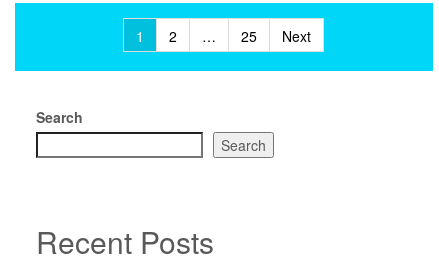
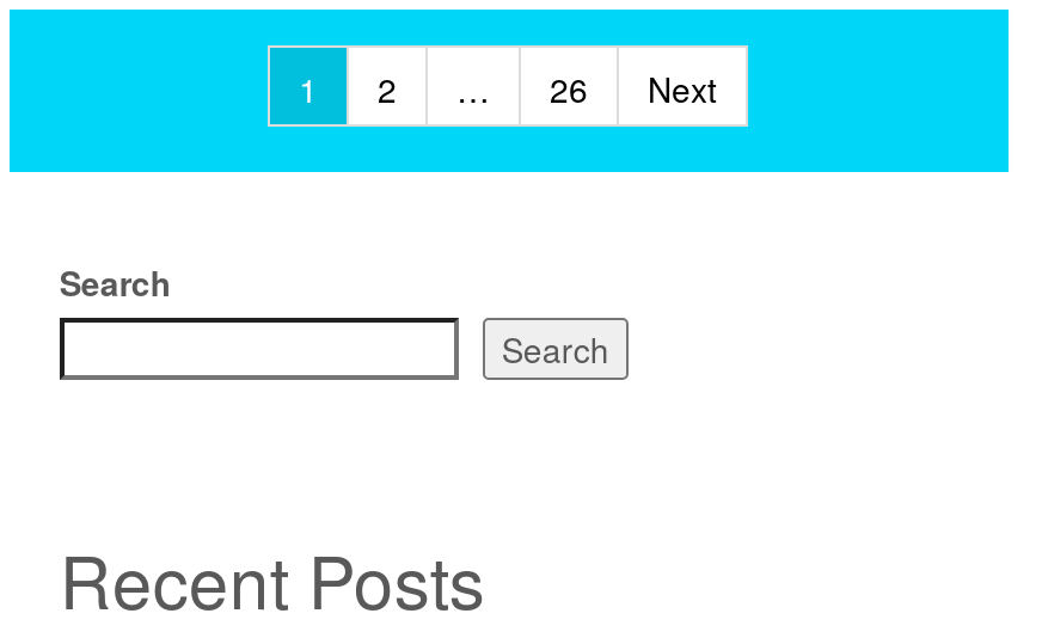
- 25
+ 26
